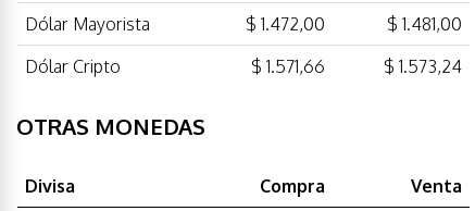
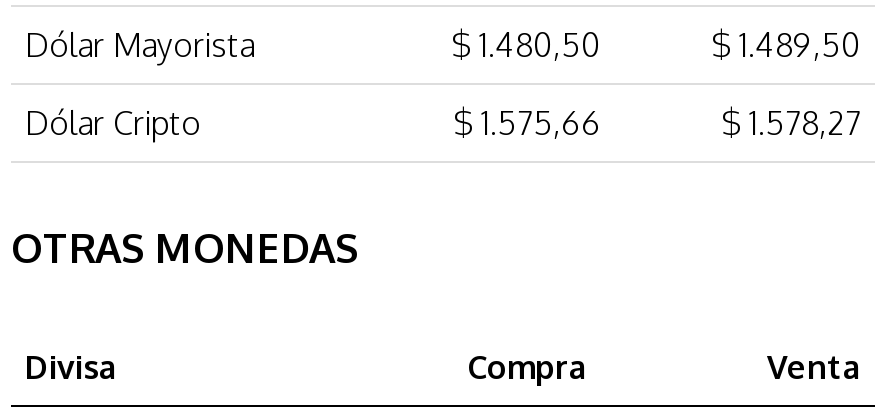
- $ 1.472,00
+ $ 1.480,50

- $ 1.481,00
+ $ 1.489,50

- $ 1.571,66
+ $ 1.575,66

- $ 1.573,24
+ $ 1.578,27
